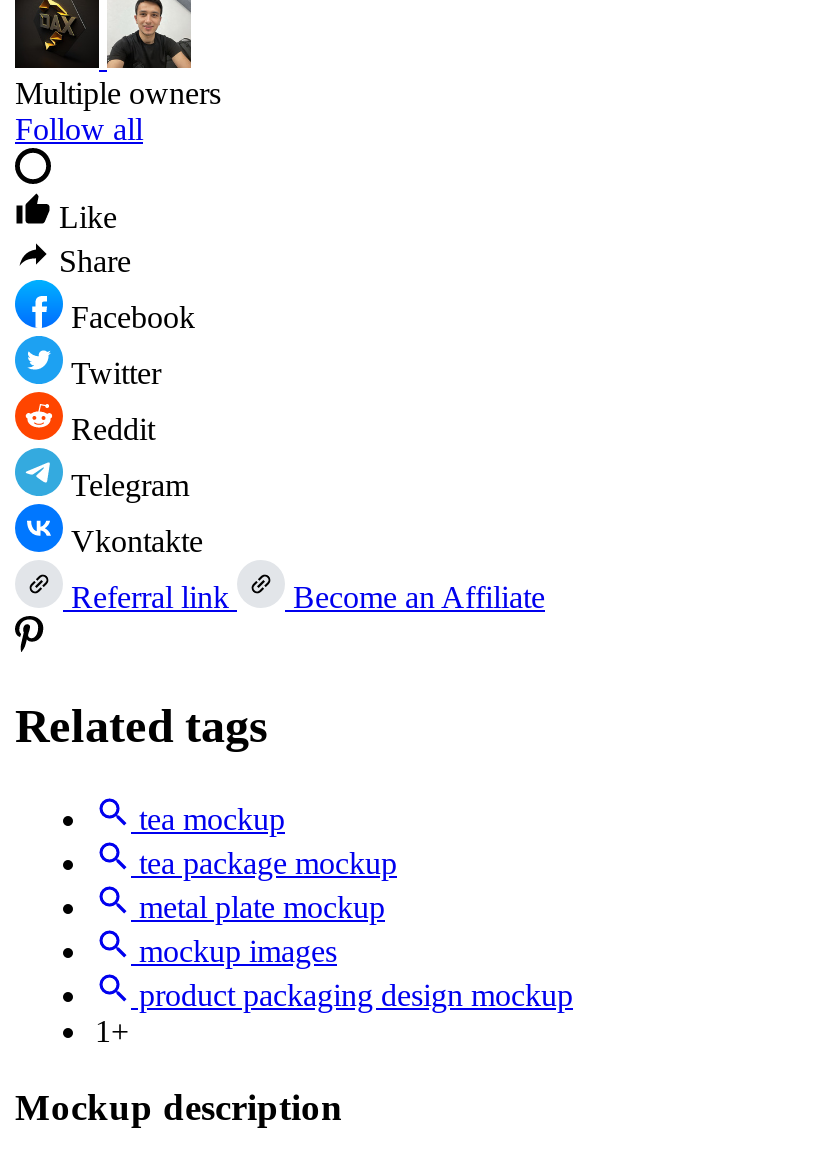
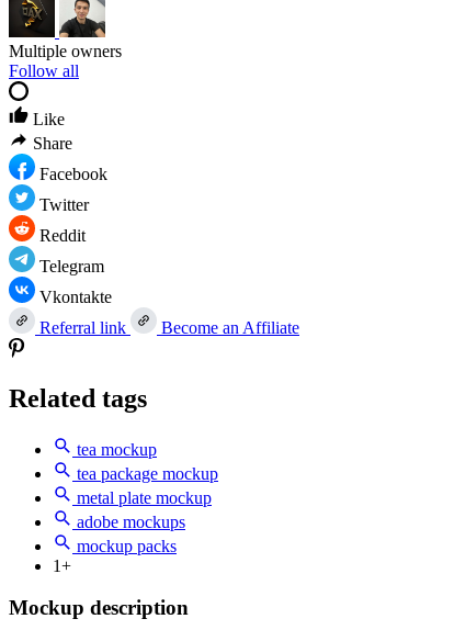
- mockup images
- product packaging design mockup
+ adobe mockups
+ mockup packs
